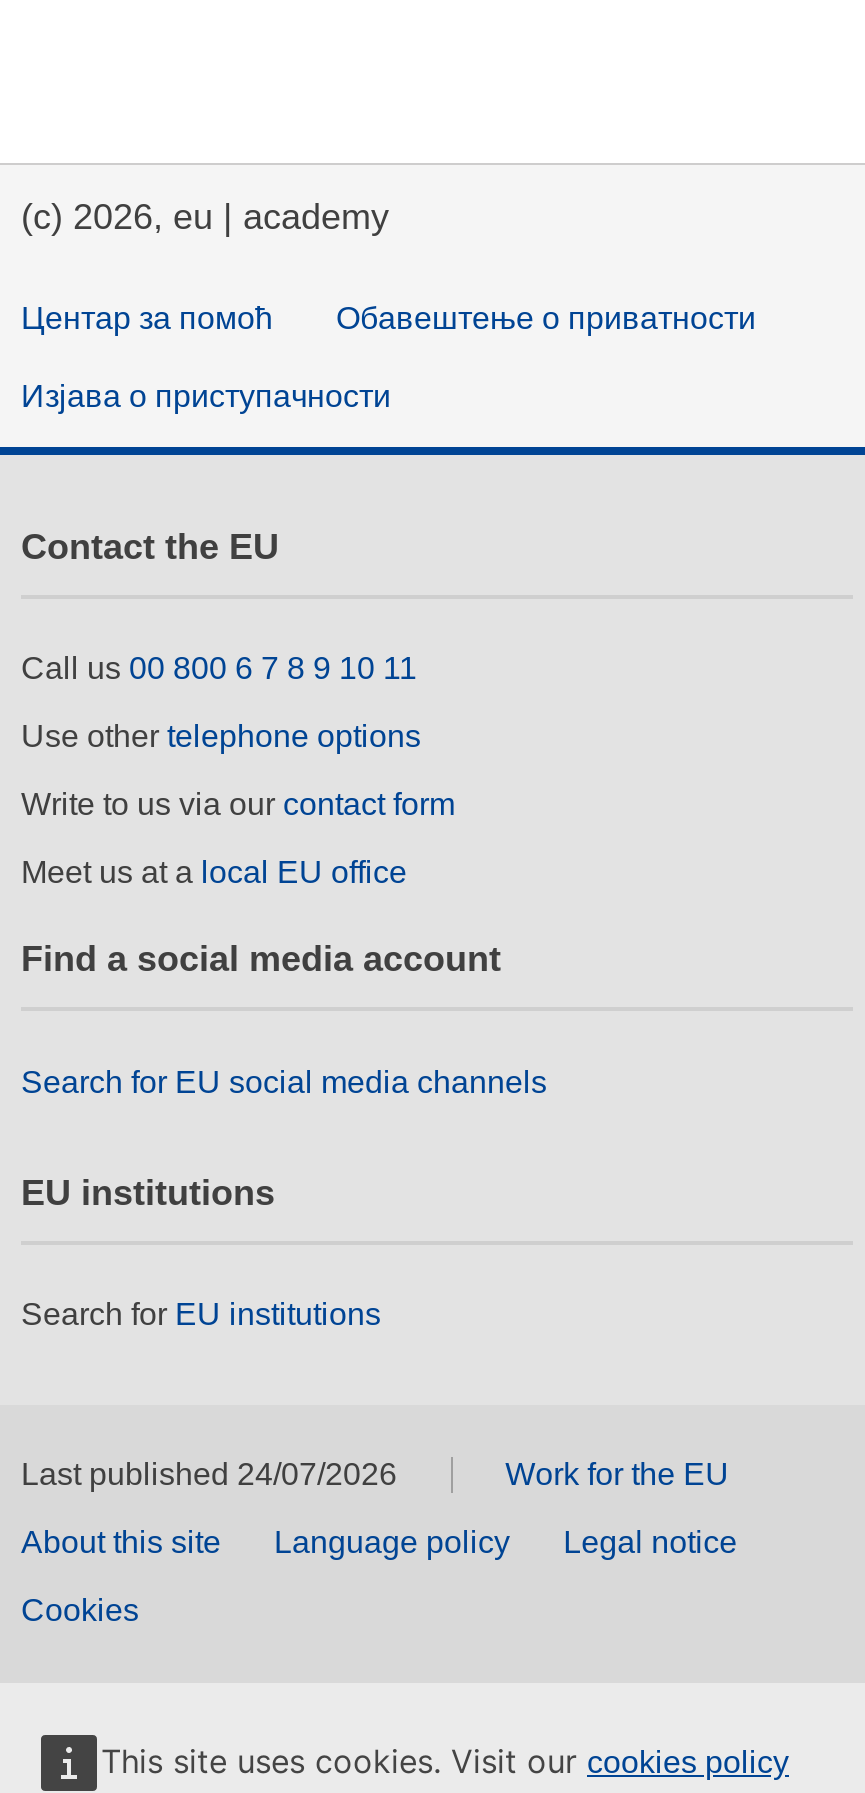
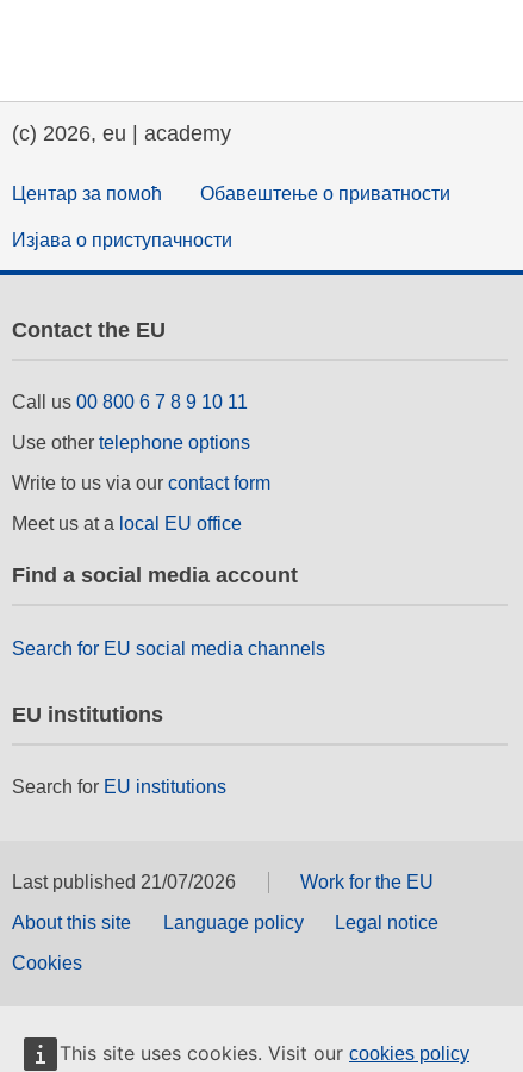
- Last published 24/07/2026
+ Last published 21/07/2026
